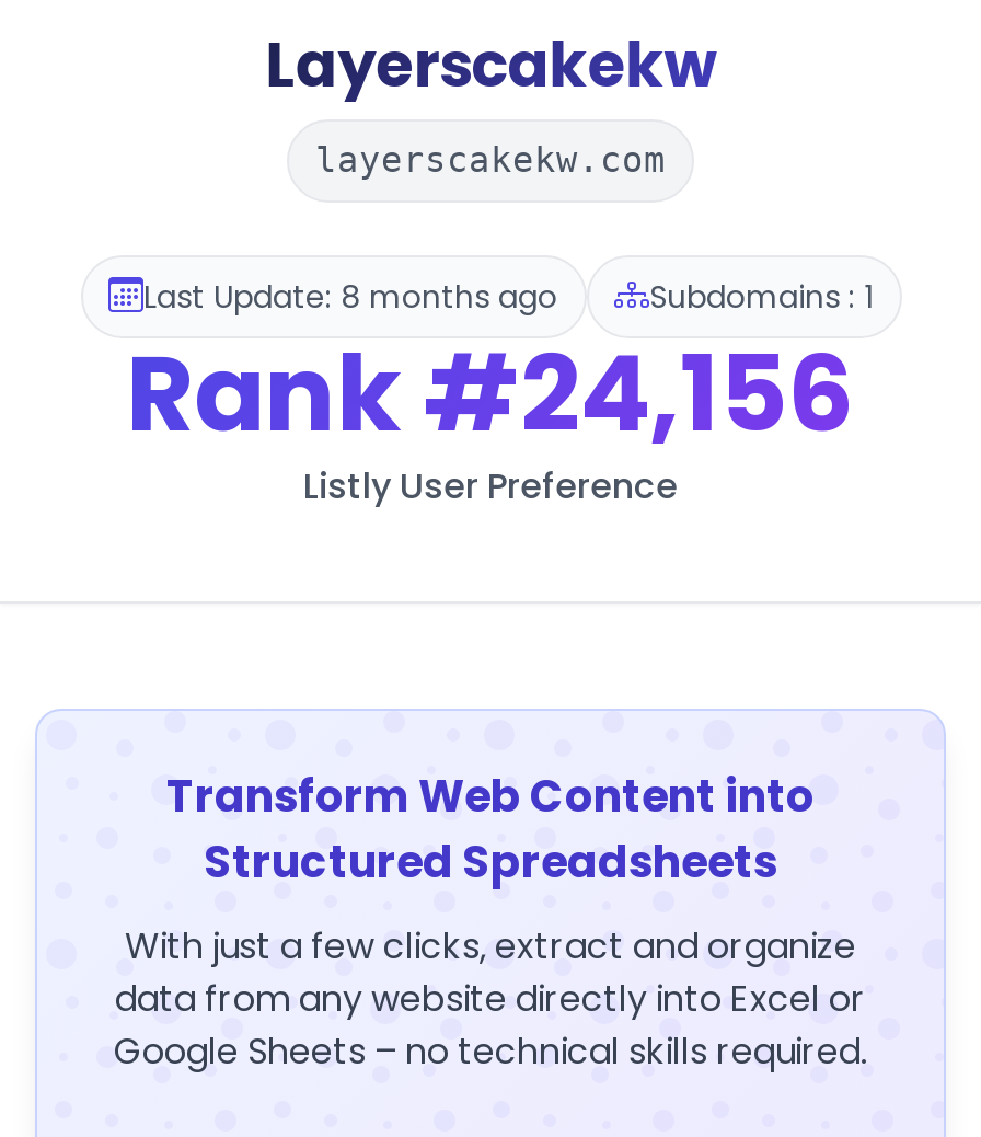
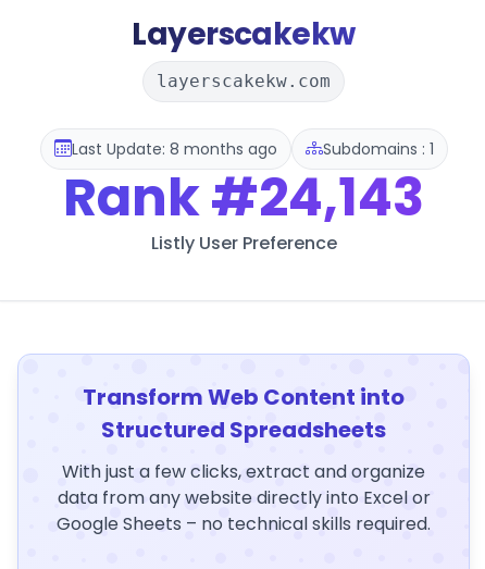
- Rank #24,156
+ Rank #24,143
